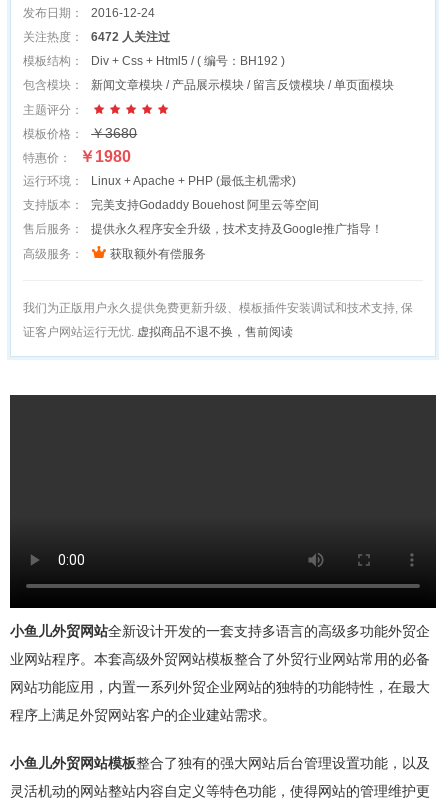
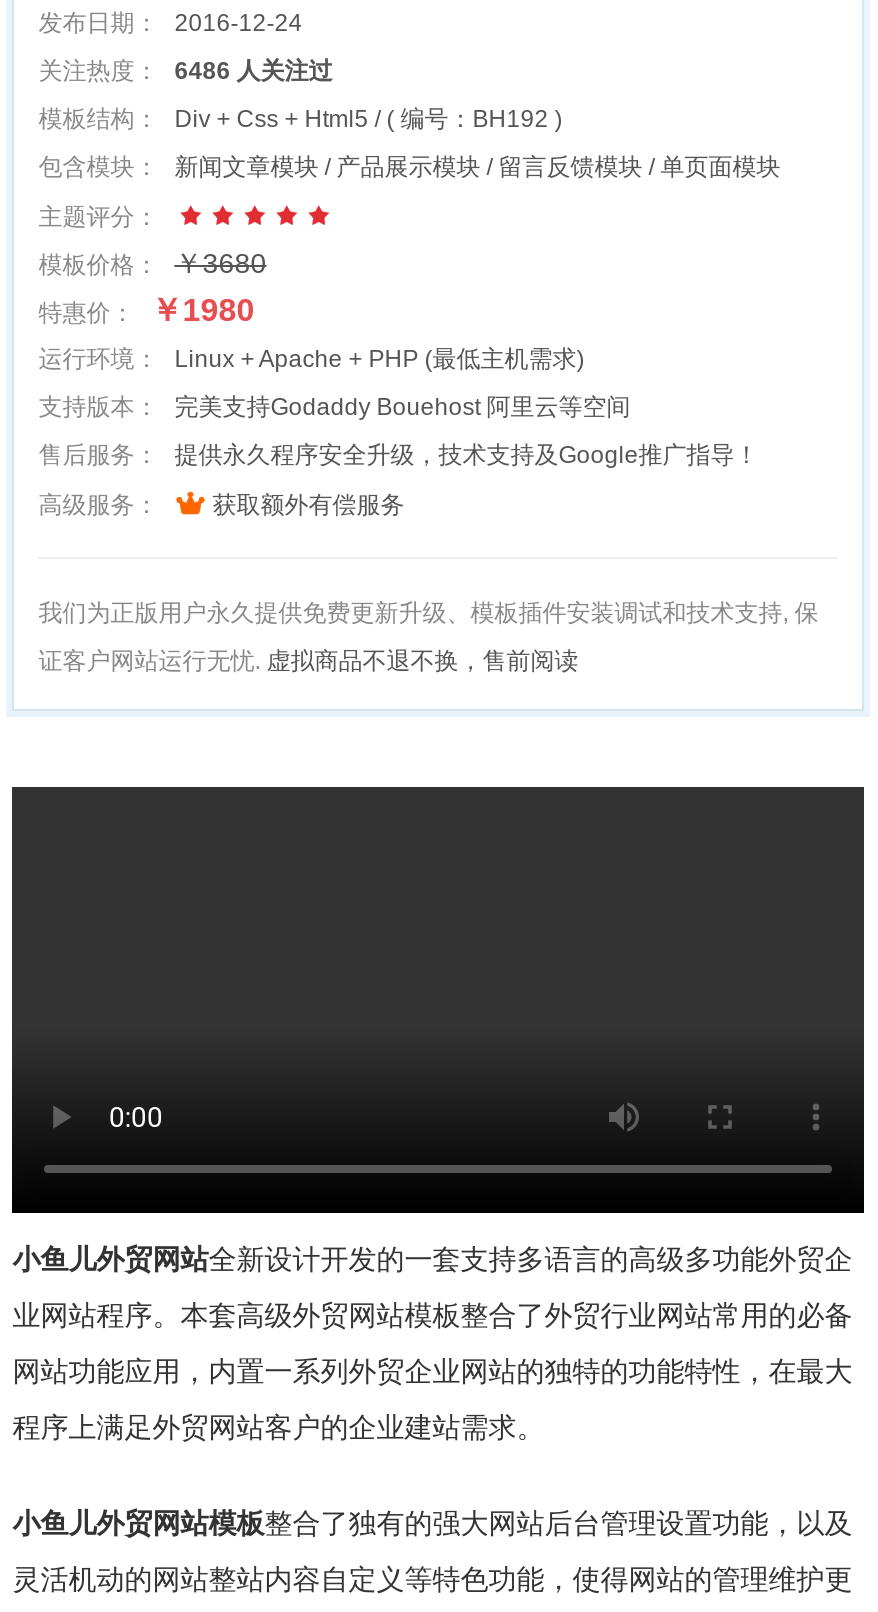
- 关注热度： 6472 人关注过
+ 关注热度： 6486 人关注过
